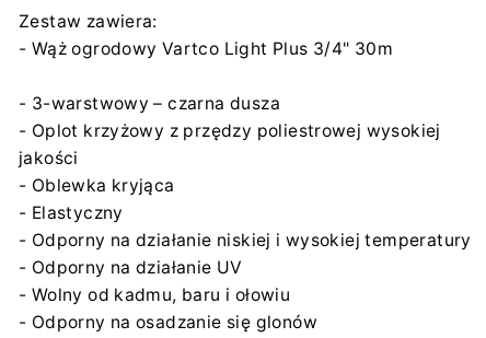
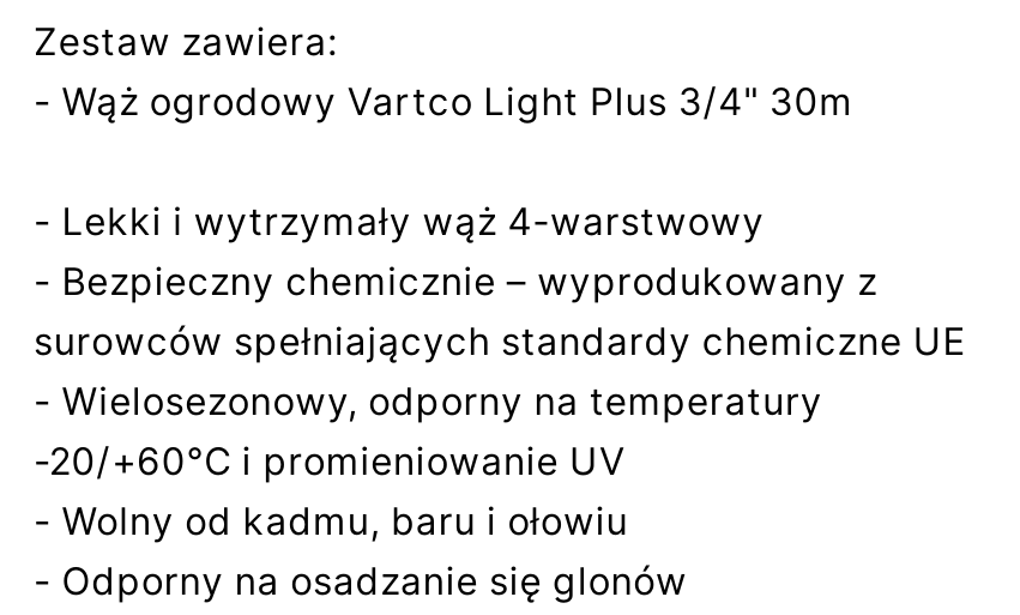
- - 3-warstwowy – czarna dusza
- - Oplot krzyżowy z przędzy poliestrowej wysokiej
- jakości
- - Oblewka kryjąca
- - Elastyczny
- - Odporny na działanie niskiej i wysokiej temperatury
- - Odporny na działanie UV
+ - Lekki i wytrzymały wąż 4-warstwowy
+ - Bezpieczny chemicznie – wyprodukowany z
+ surowców spełniających standardy chemiczne UE
+ - Wielosezonowy, odporny na temperatury
+ -20/+60°С i promieniowanie UV
